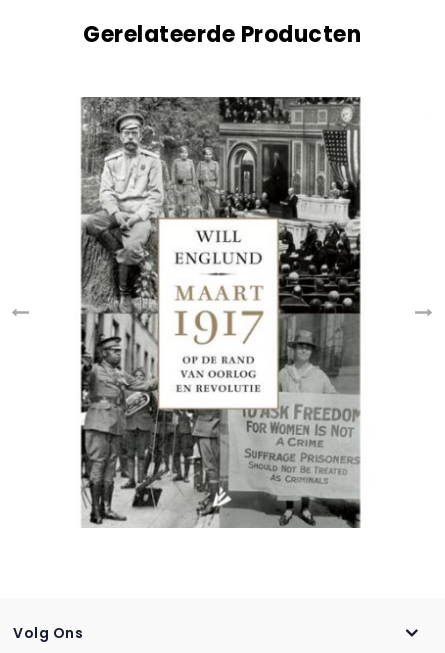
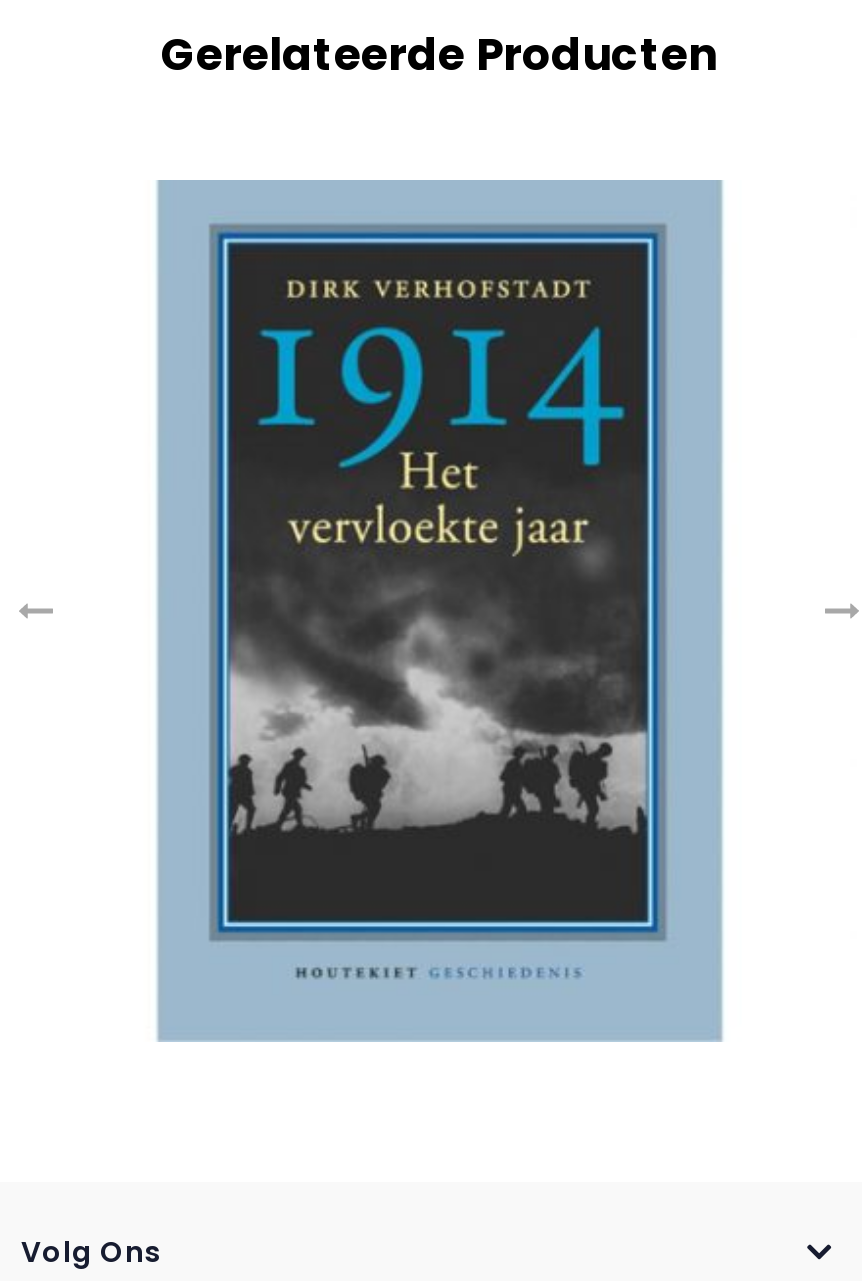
- [image]
+ [image]
